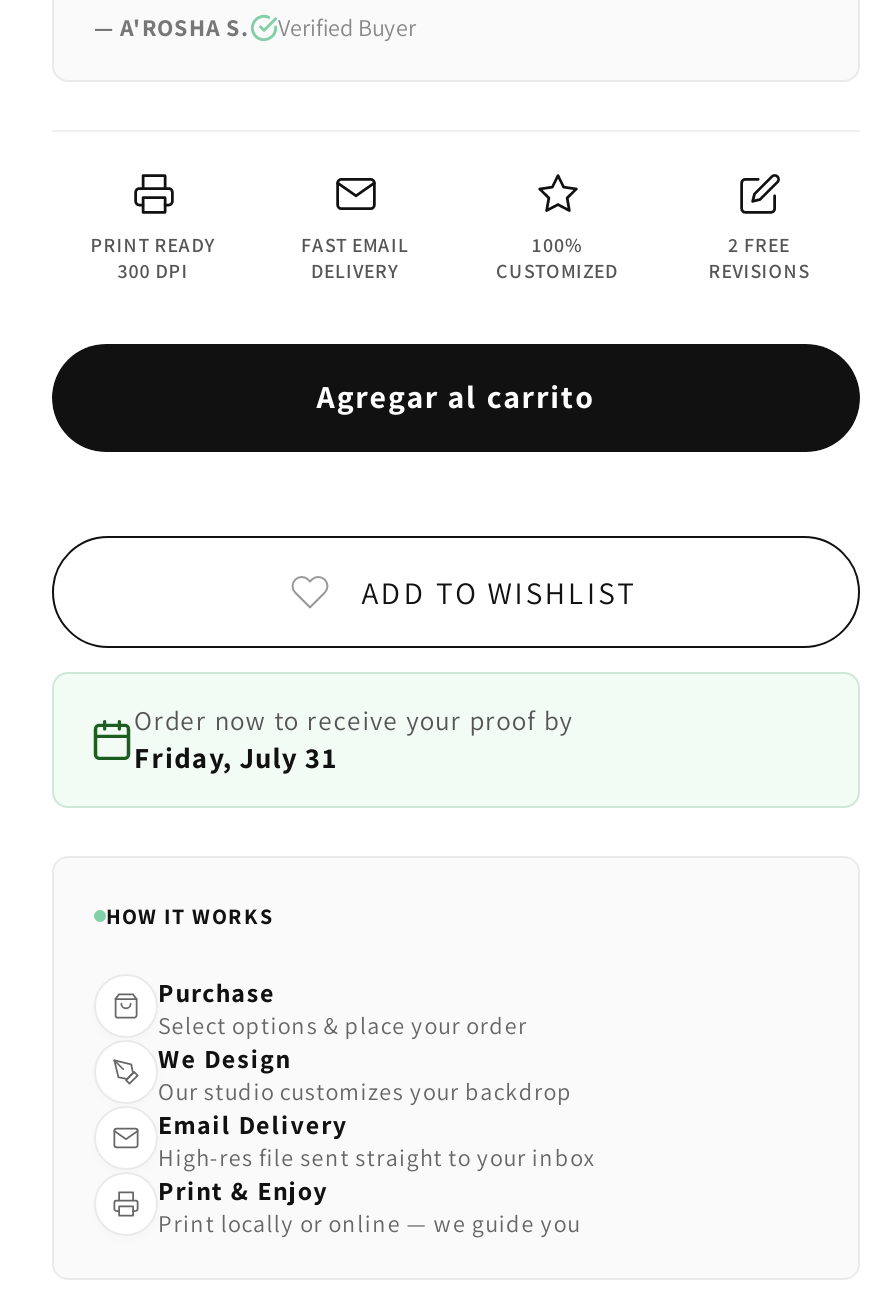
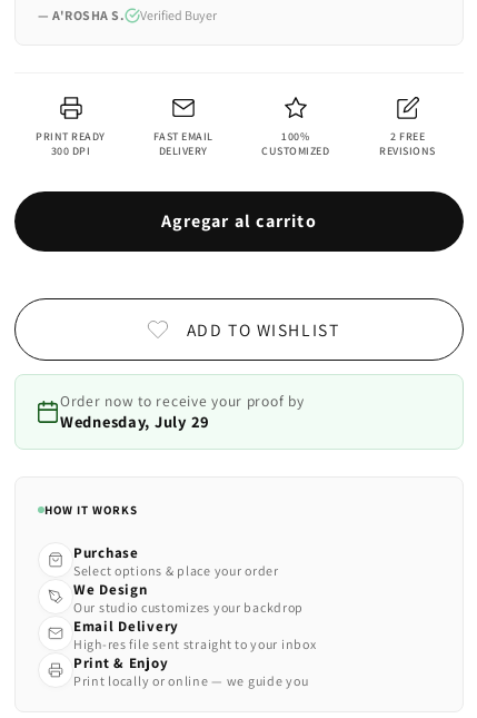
- Friday, July 31
+ Wednesday, July 29
